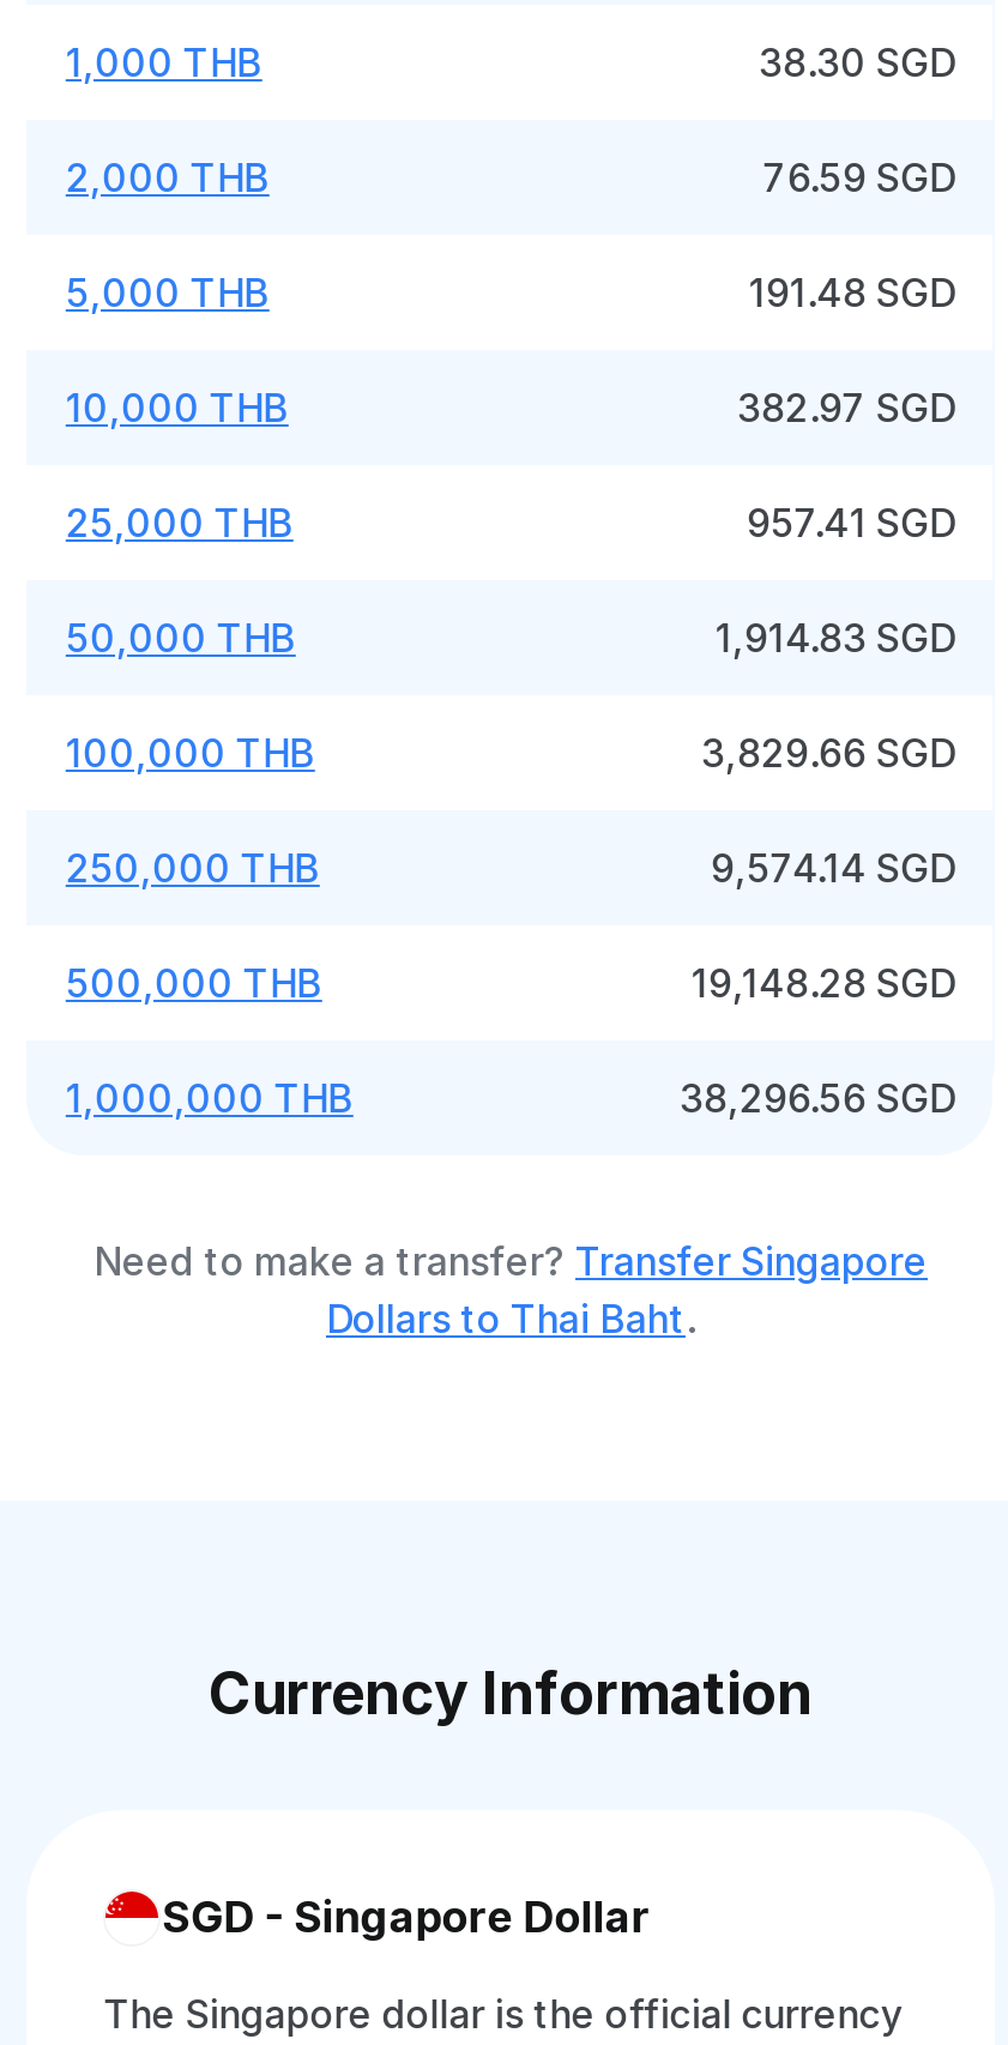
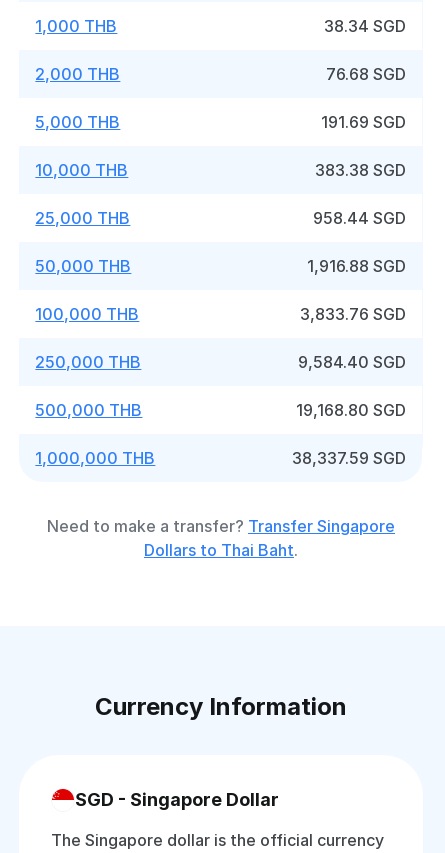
- 38.30 SGD
+ 38.34 SGD

- 76.59 SGD
+ 76.68 SGD

- 191.48 SGD
+ 191.69 SGD

- 382.97 SGD
+ 383.38 SGD

- 957.41 SGD
+ 958.44 SGD

- 1,914.83 SGD
+ 1,916.88 SGD

- 3,829.66 SGD
+ 3,833.76 SGD

- 9,574.14 SGD
+ 9,584.40 SGD

- 19,148.28 SGD
+ 19,168.80 SGD

- 38,296.56 SGD
+ 38,337.59 SGD
